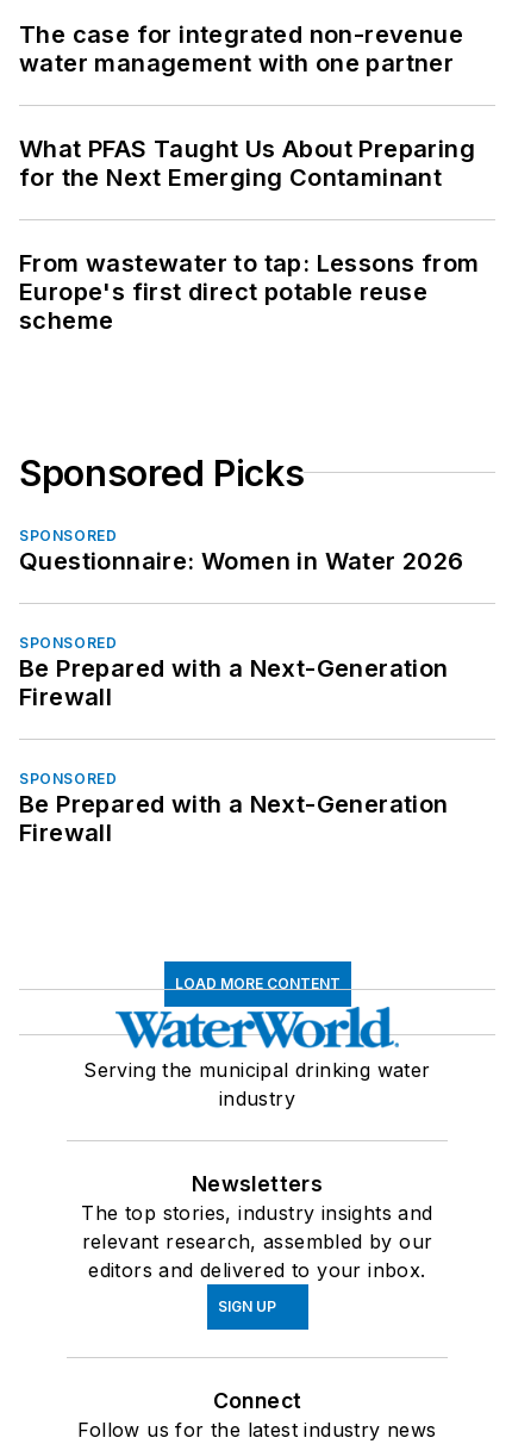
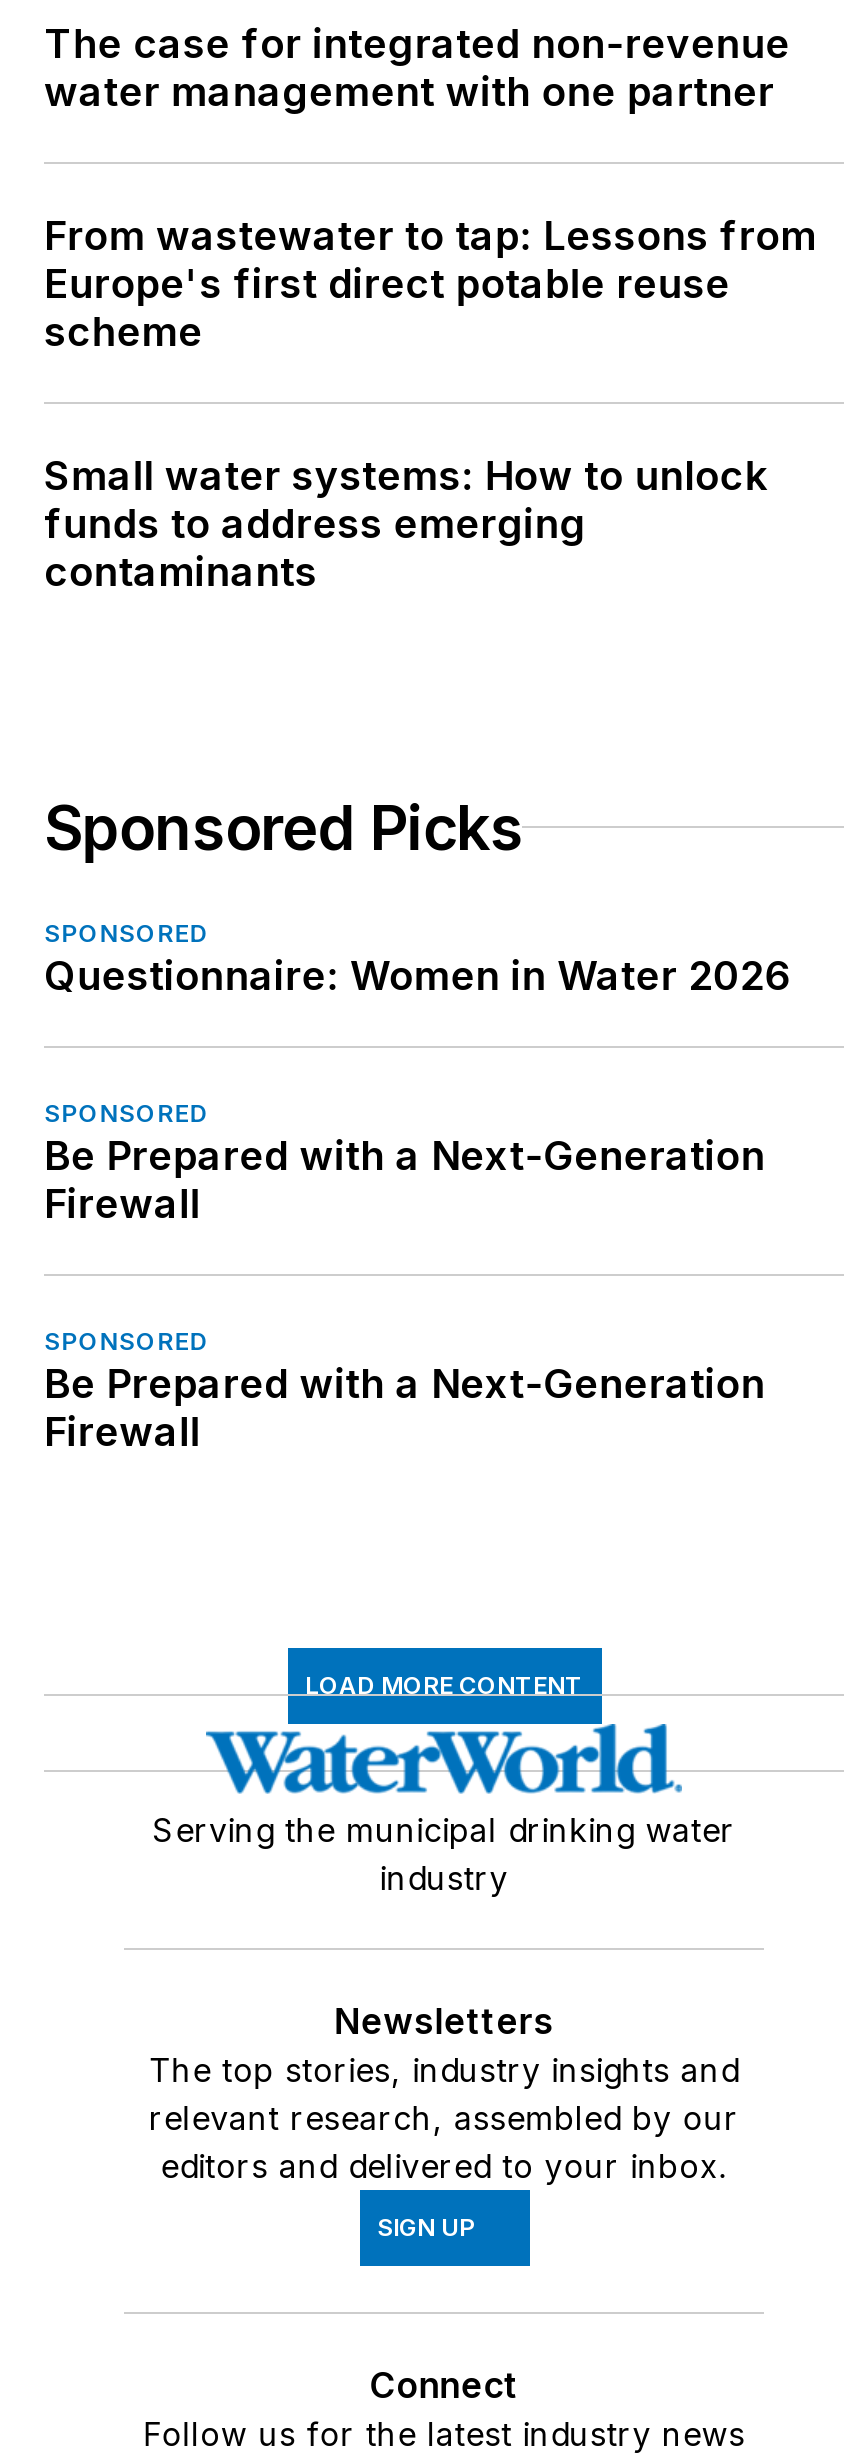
- What PFAS Taught Us About Preparing
- for the Next Emerging Contaminant

moved up: From wastewater to tap: Lessons from | Europe's first direct potable reuse | scheme

+ Small water systems: How to unlock
+ funds to address emerging
+ contaminants
